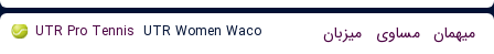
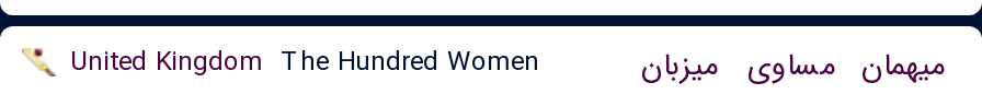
- UTR Pro Tennis UTR Women Waco
+ United Kingdom The Hundred Women
